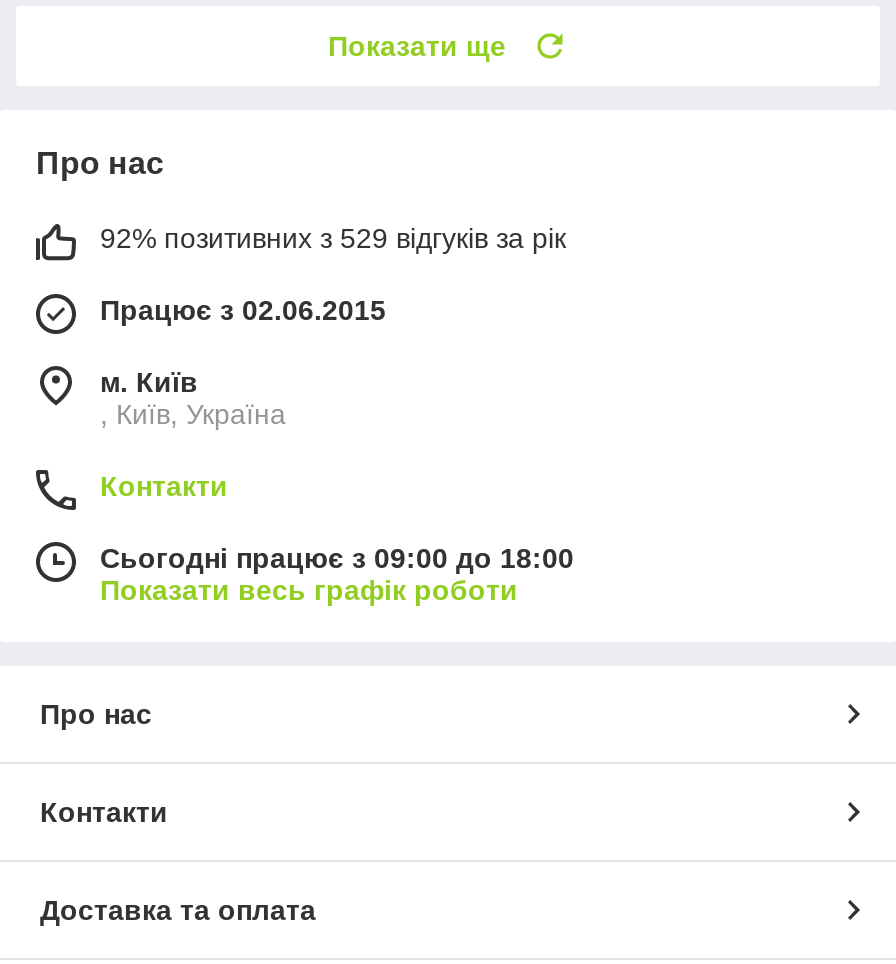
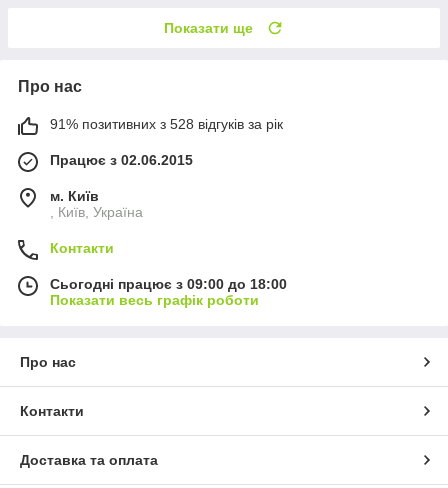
- 92% позитивних з 529 відгуків за рік
+ 91% позитивних з 528 відгуків за рік
